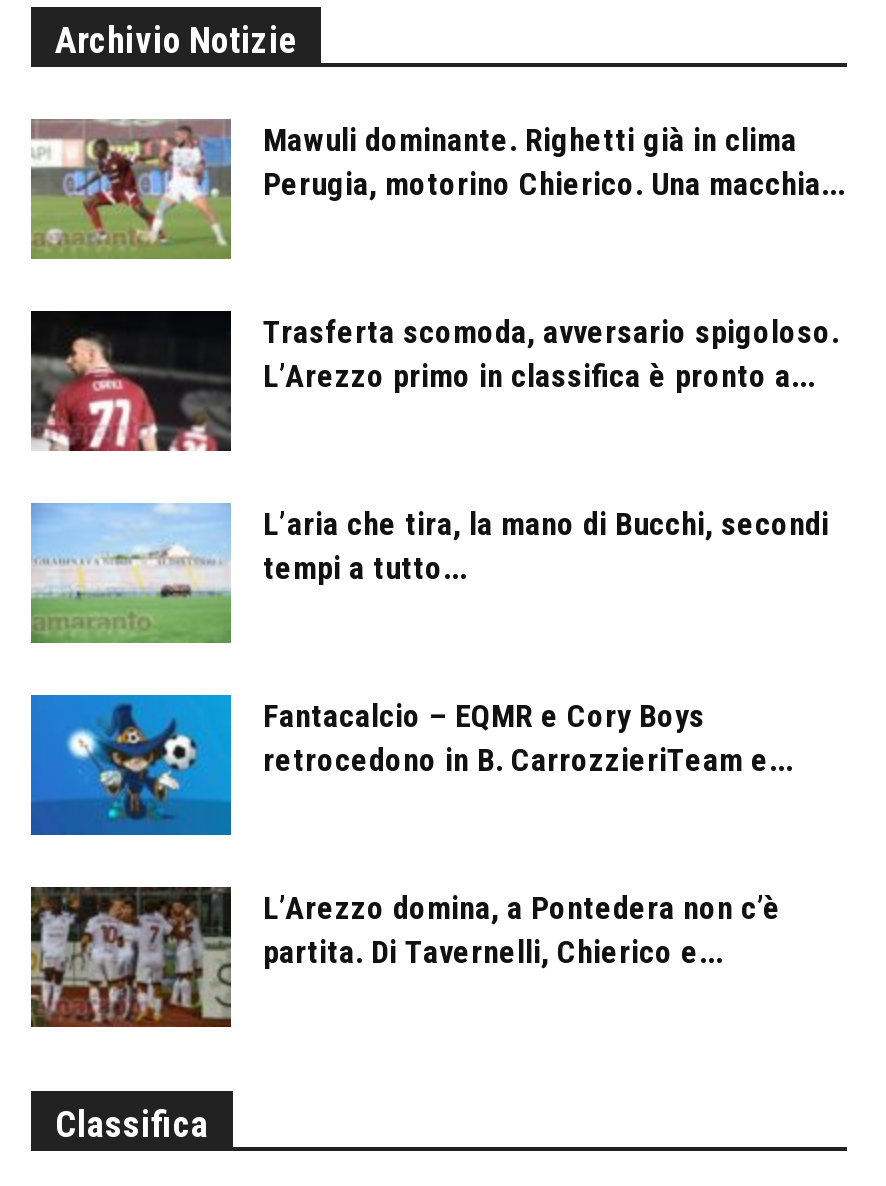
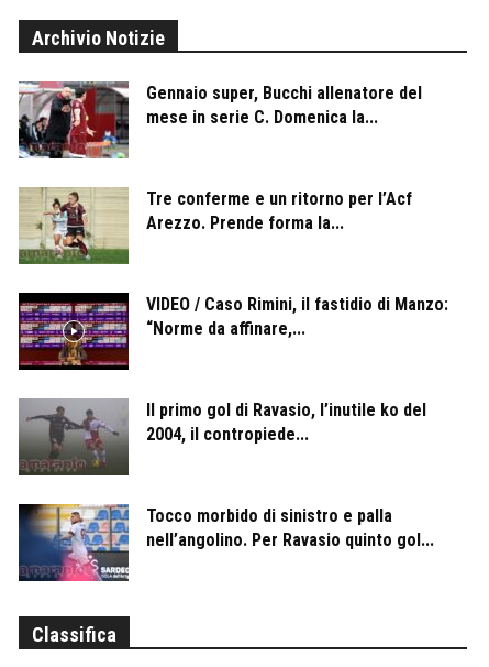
- [image]
- Mawuli dominante. Righetti già in clima
- Perugia, motorino Chierico. Una macchia...
+ [image]
+ Gennaio super, Bucchi allenatore del
+ mese in serie C. Domenica la...

- [image]
- Trasferta scomoda, avversario spigoloso.
- L’Arezzo primo in classifica è pronto a...
+ [image]
+ Tre conferme e un ritorno per l’Acf
+ Arezzo. Prende forma la...

- [image]
- L’aria che tira, la mano di Bucchi, secondi
- tempi a tutto...
+ [image]
+ VIDEO / Caso Rimini, il fastidio di Manzo:
+ “Norme da affinare,...

- [image]
- Fantacalcio – EQMR e Cory Boys
- retrocedono in B. CarrozzieriTeam e...
+ [image]
+ Il primo gol di Ravasio, l’inutile ko del
+ 2004, il contropiede...

- [image]
- L’Arezzo domina, a Pontedera non c’è
- partita. Di Tavernelli, Chierico e...
+ [image]
+ Tocco morbido di sinistro e palla
+ nell’angolino. Per Ravasio quinto gol...
